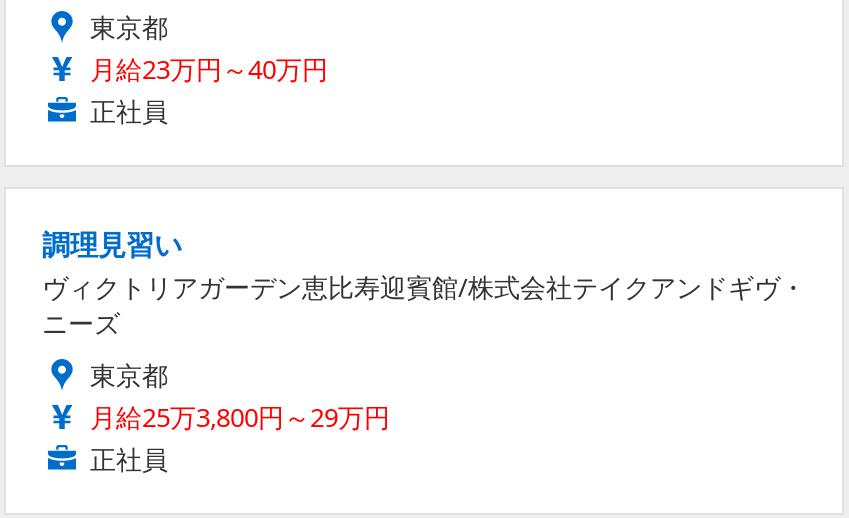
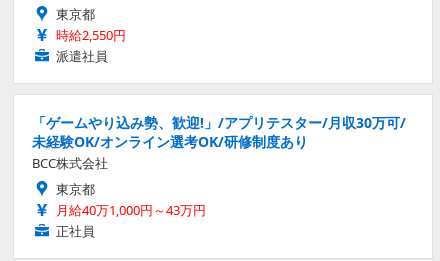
- 月給23万円～40万円
- 正社員
+ 時給2,550円
+ 派遣社員

- 調理見習い
- ヴィクトリアガーデン恵比寿迎賓館/株式会社テイクアンドギヴ・
- ニーズ
+ 「ゲームやり込み勢、歓迎!」/アプリテスター/月収30万可/
+ 未経験OK/オンライン選考OK/研修制度あり
+ BCC株式会社

- 月給25万3,800円～29万円
+ 月給40万1,000円～43万円
